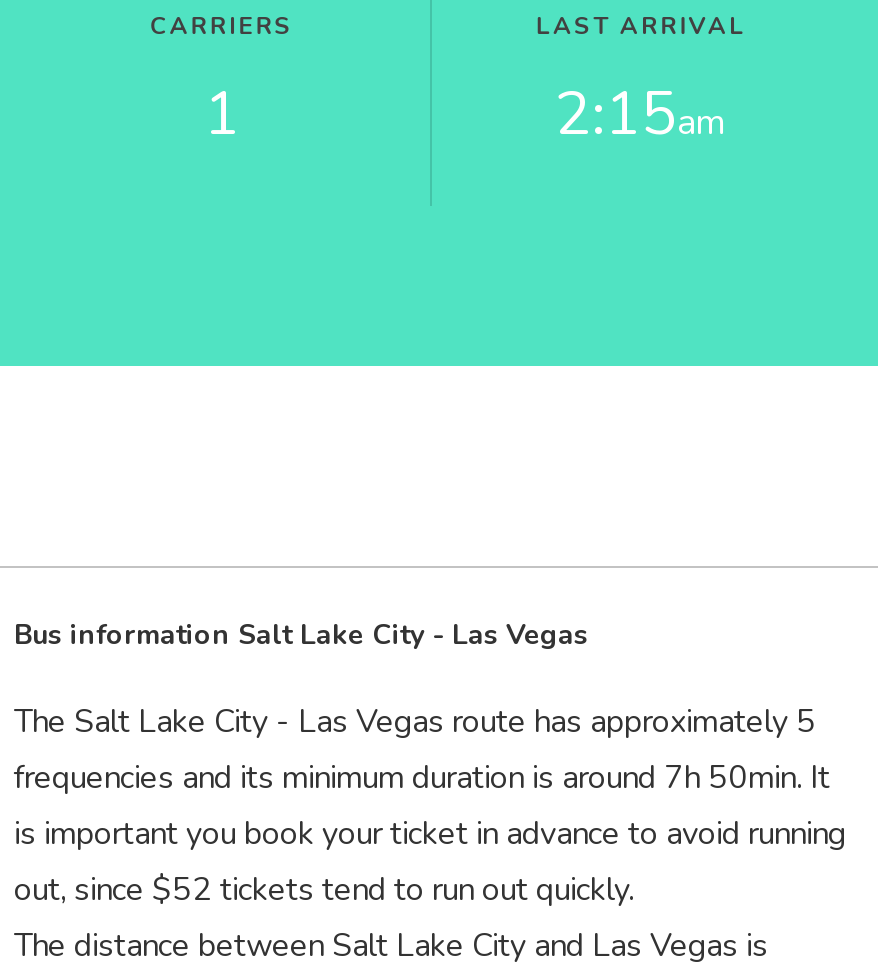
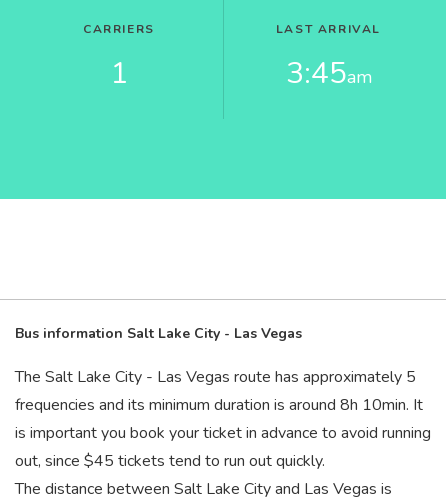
- 2:15am
+ 3:45am

- frequencies and its minimum duration is around 7h 50min. It
+ frequencies and its minimum duration is around 8h 10min. It

- out, since $52 tickets tend to run out quickly.
+ out, since $45 tickets tend to run out quickly.
